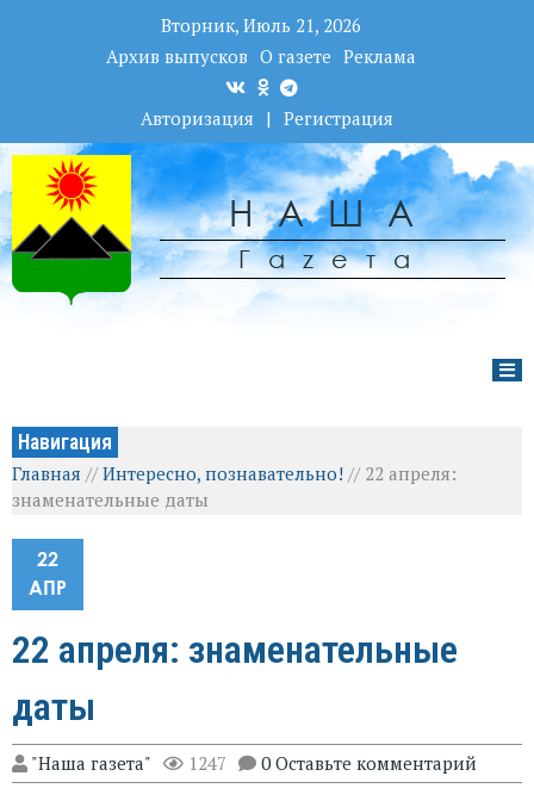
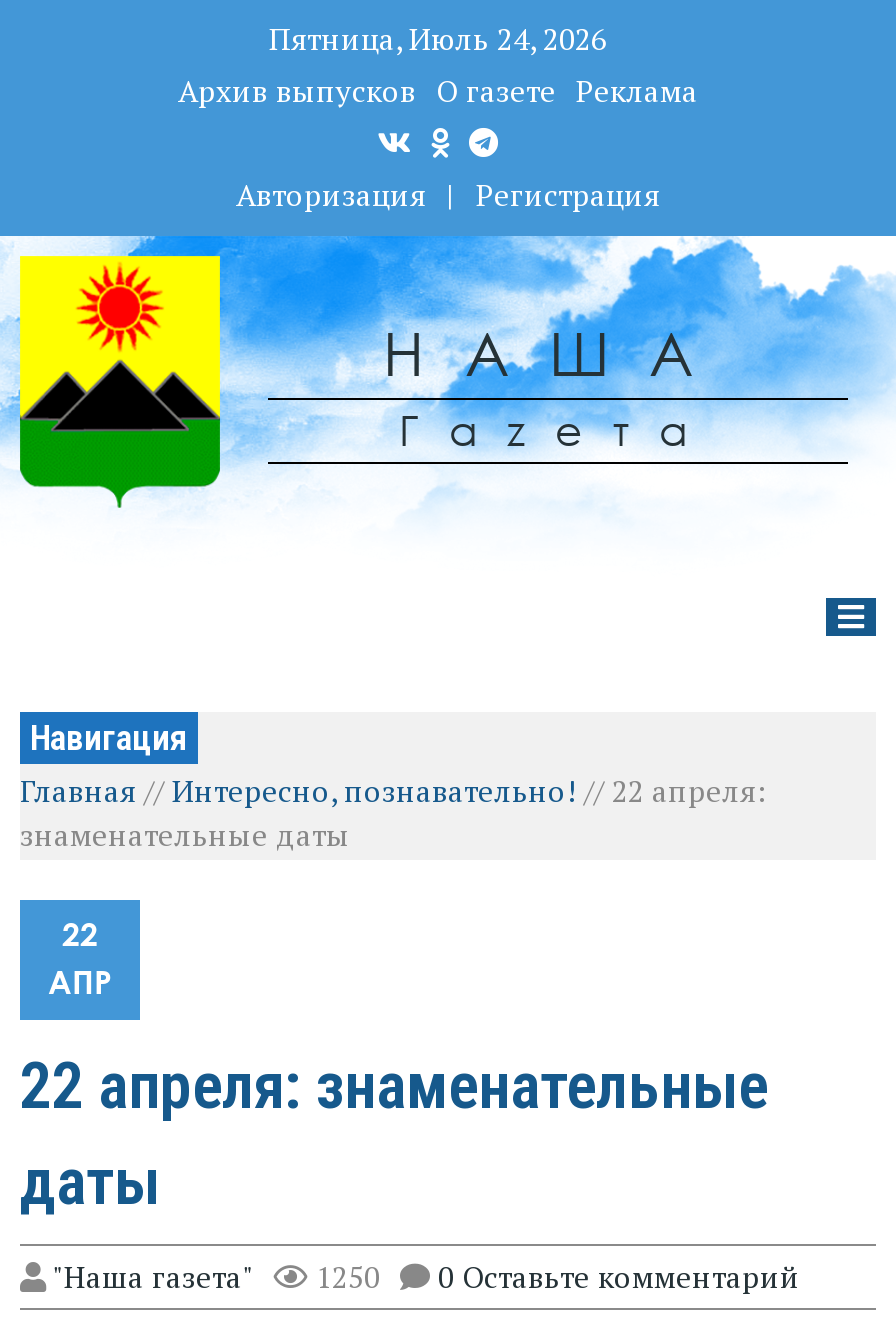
- Вторник, Июль 21, 2026
+ Пятница, Июль 24, 2026

- "Наша газета" 1247 0 Оставьте комментарий
+ "Наша газета" 1250 0 Оставьте комментарий
